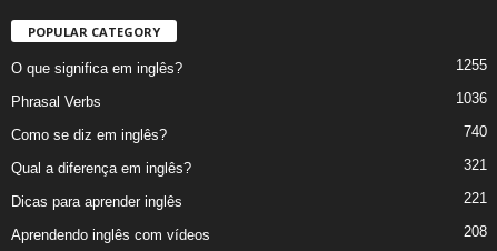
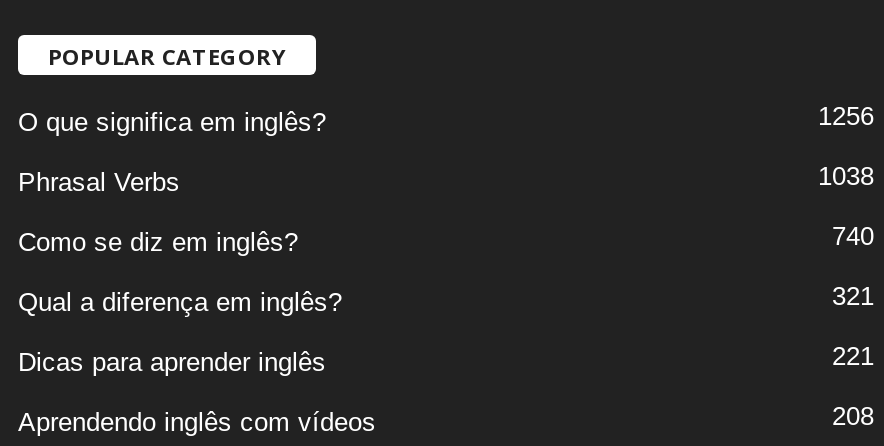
- 1255
+ 1256

- 1036
+ 1038
